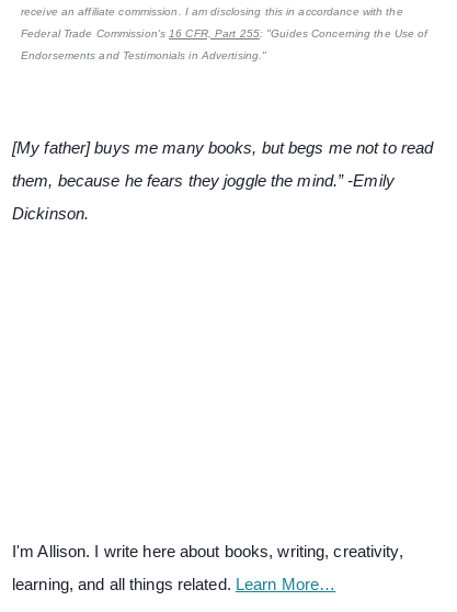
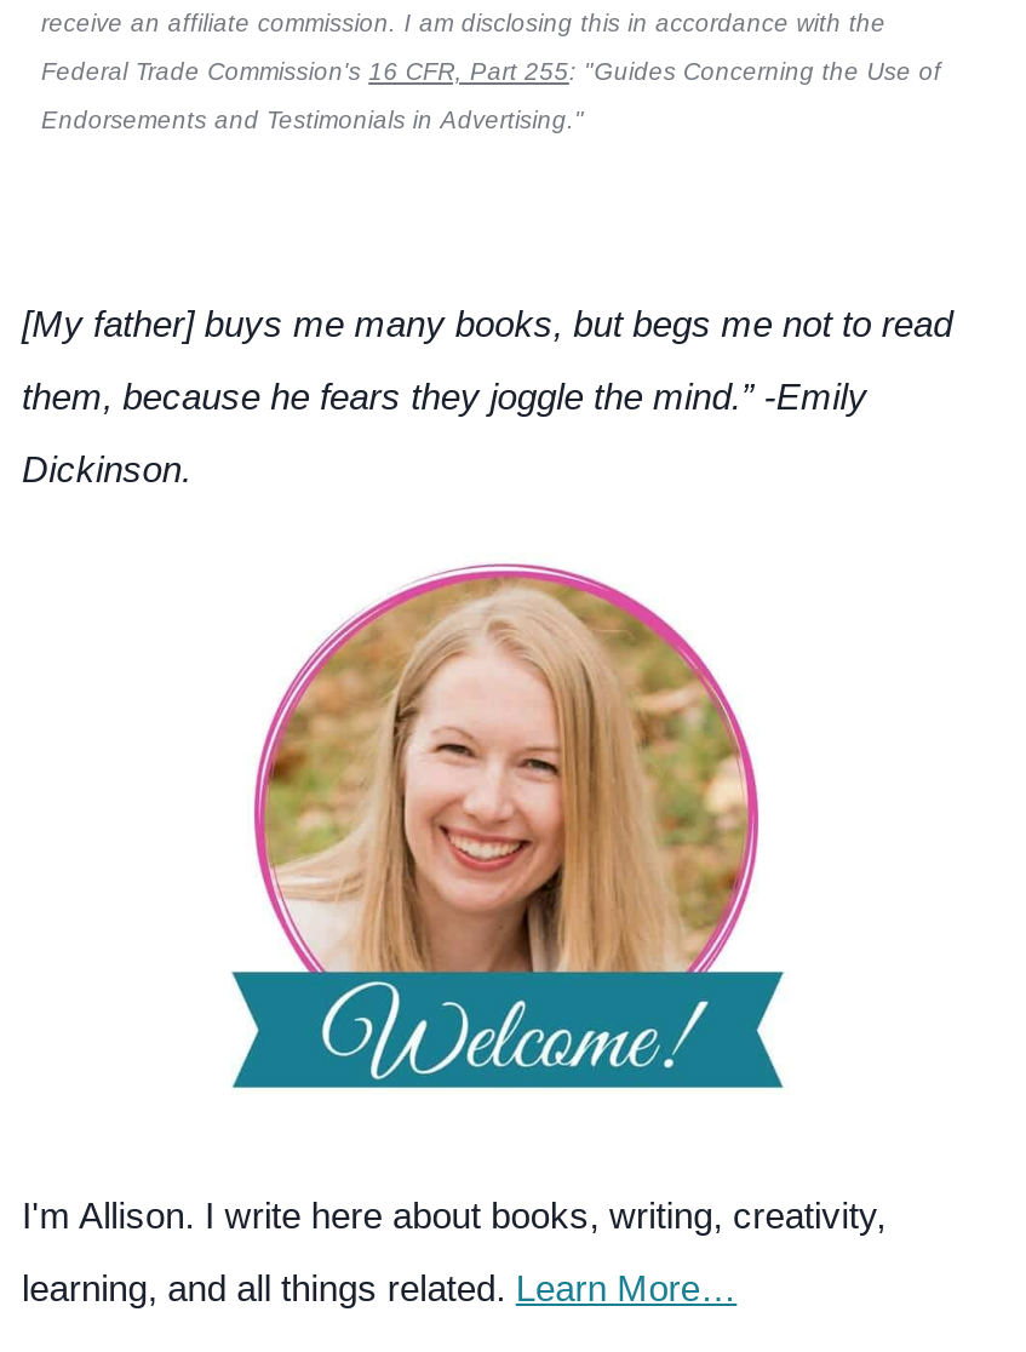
+ [image]
